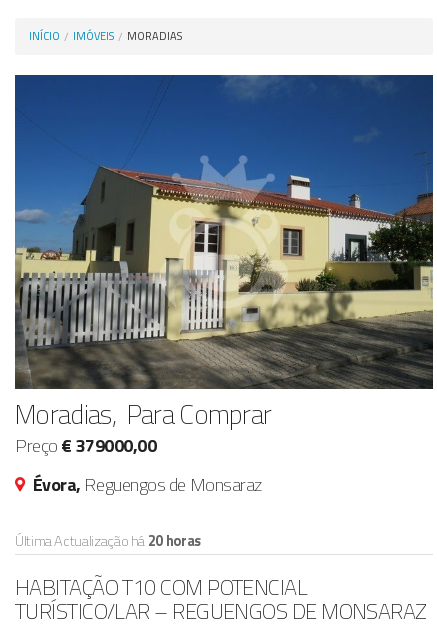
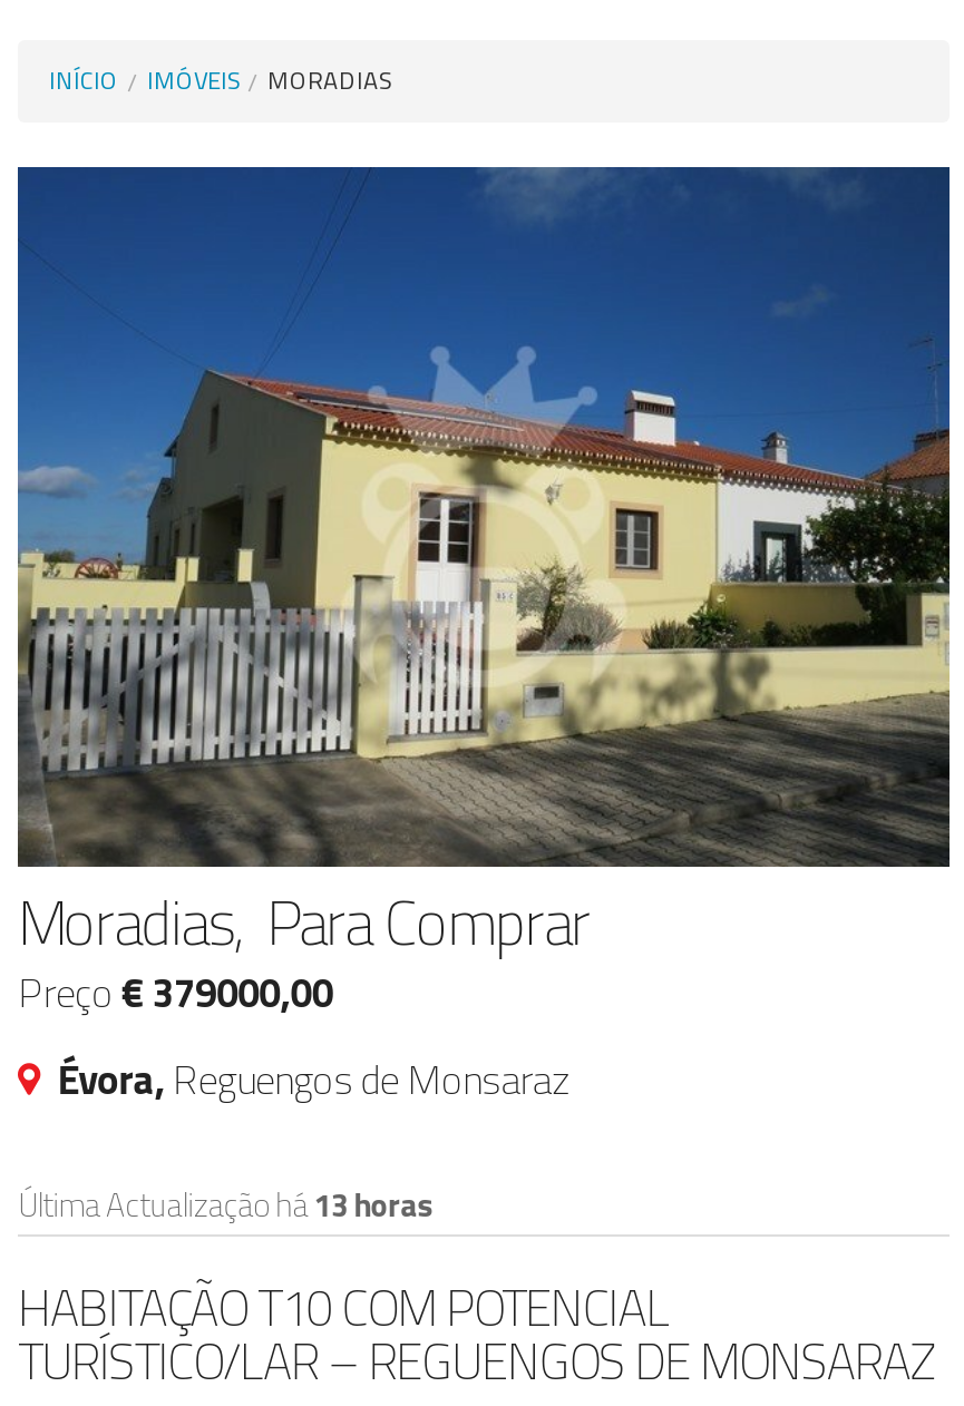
- Última Actualização há20 horas
+ Última Actualização há13 horas
